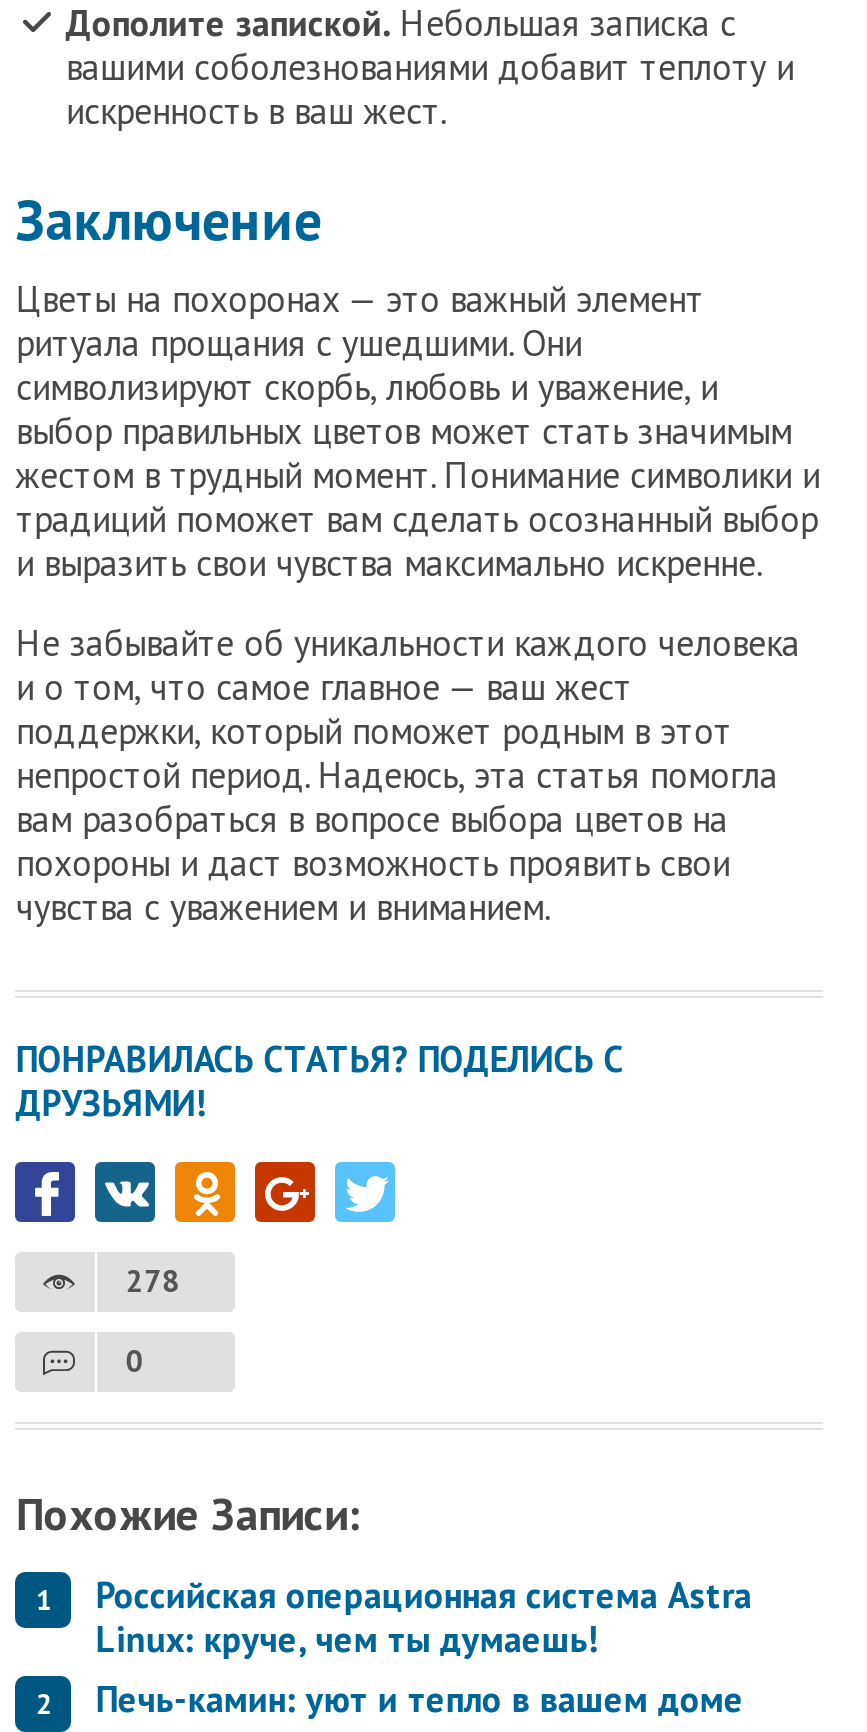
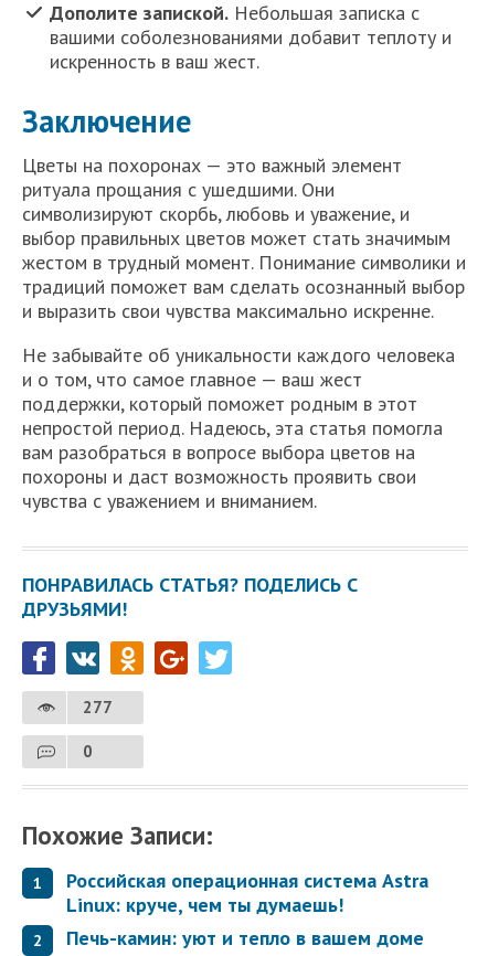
- 278
+ 277
